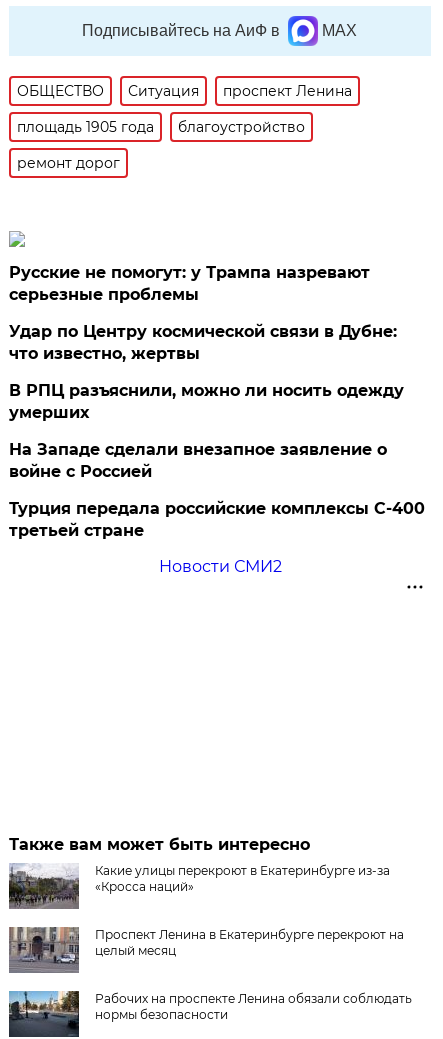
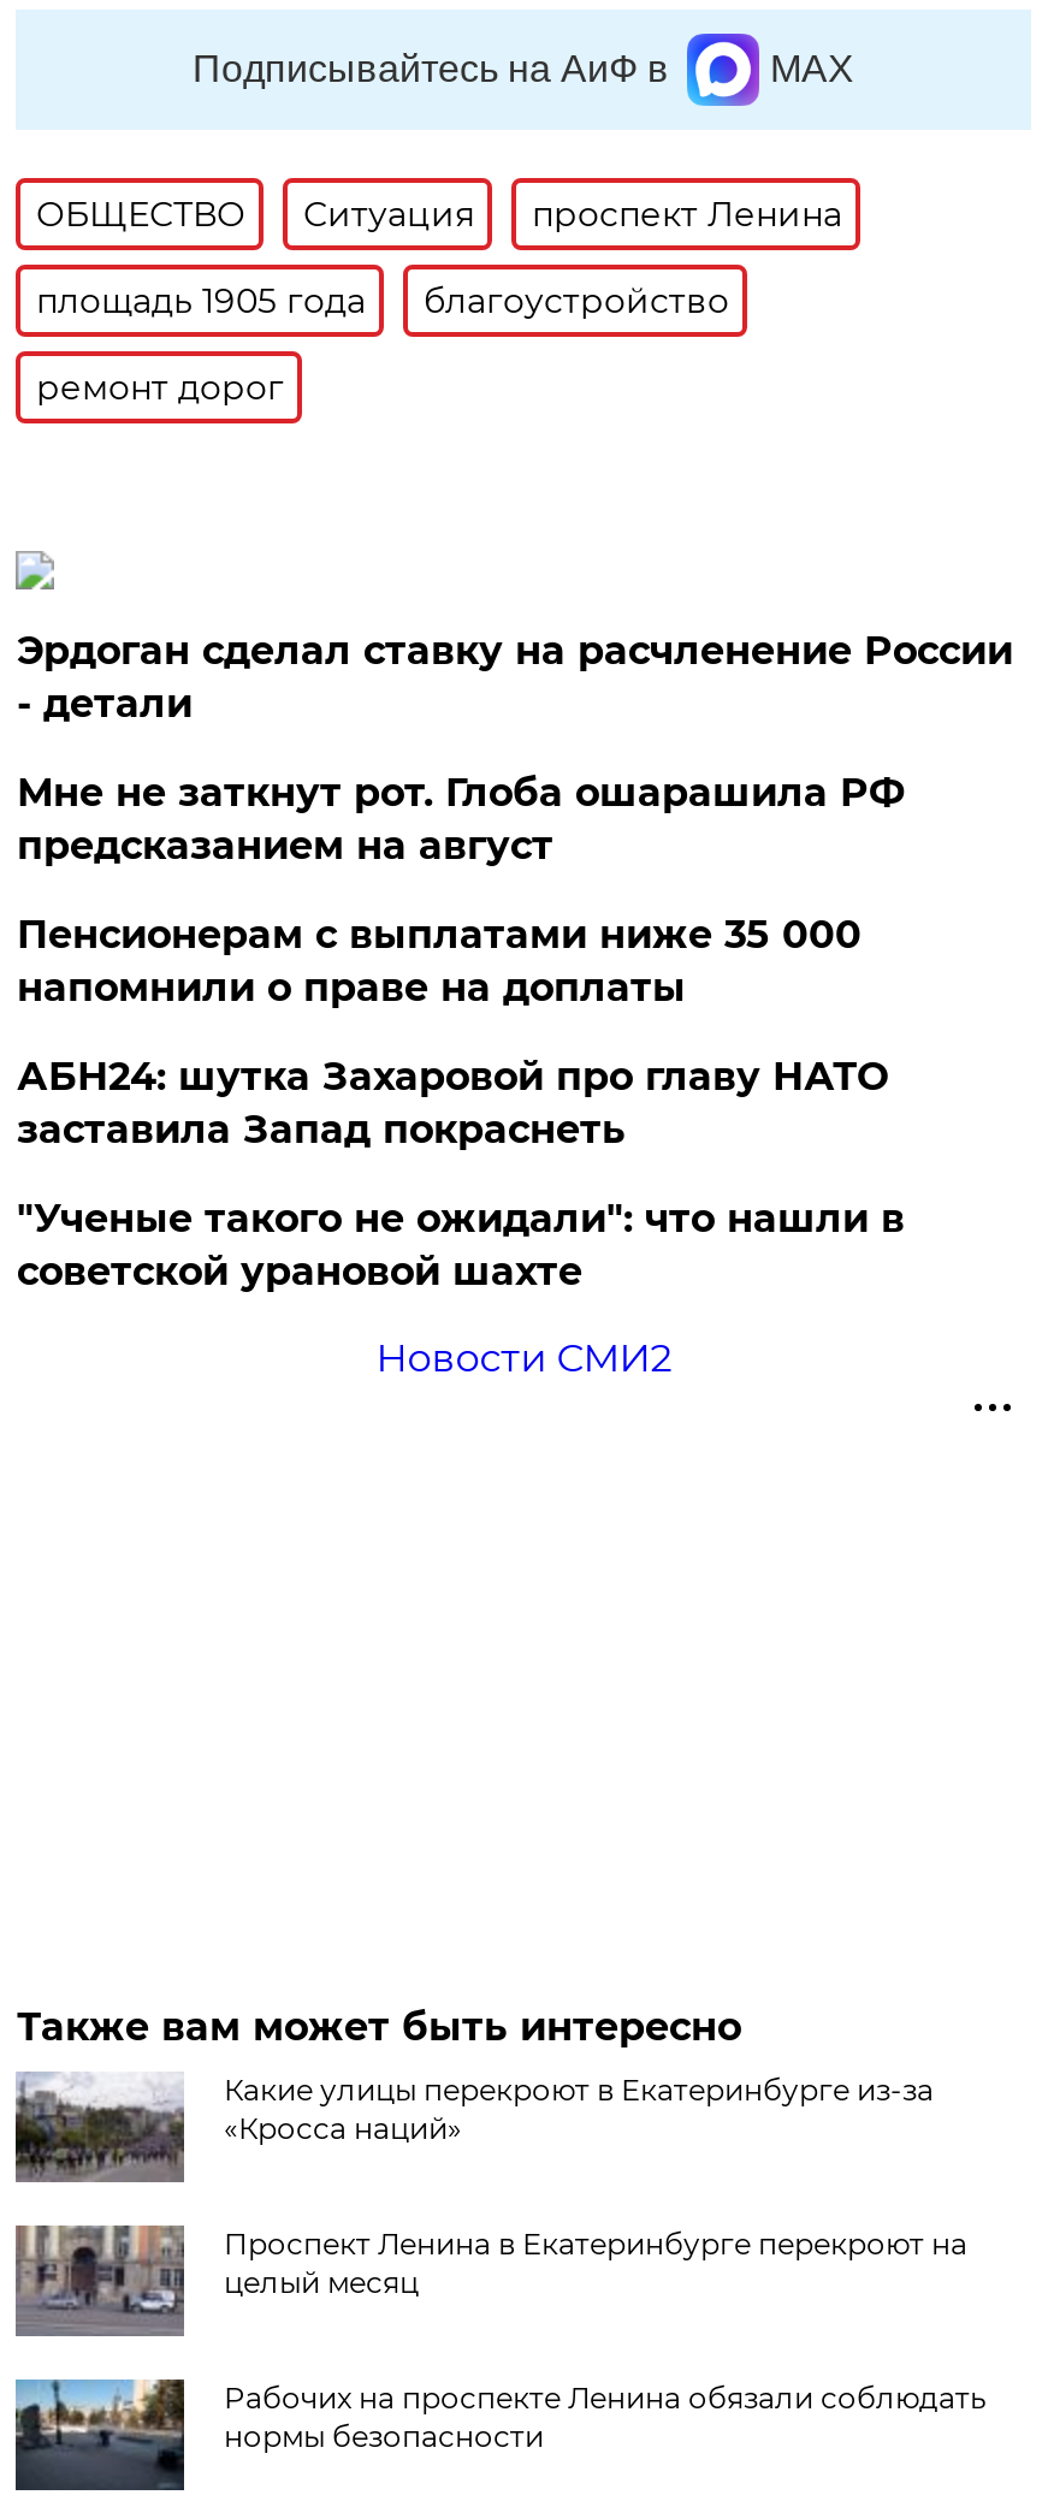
- Русские не помогут: у Трампа назревают
- серьезные проблемы
+ Эрдоган сделал ставку на расчленение России
+ - детали

- Удар по Центру космической связи в Дубне:
- что известно, жертвы
+ Мне не заткнут рот. Глоба ошарашила РФ
+ предсказанием на август

- В РПЦ разъяснили, можно ли носить одежду
- умерших
+ Пенсионерам с выплатами ниже 35 000
+ напомнили о праве на доплаты

- На Западе сделали внезапное заявление о
- войне с Россией
+ АБН24: шутка Захаровой про главу НАТО
+ заставила Запад покраснеть

- Турция передала российские комплексы С-400
- третьей стране
+ "Ученые такого не ожидали": что нашли в
+ советской урановой шахте
